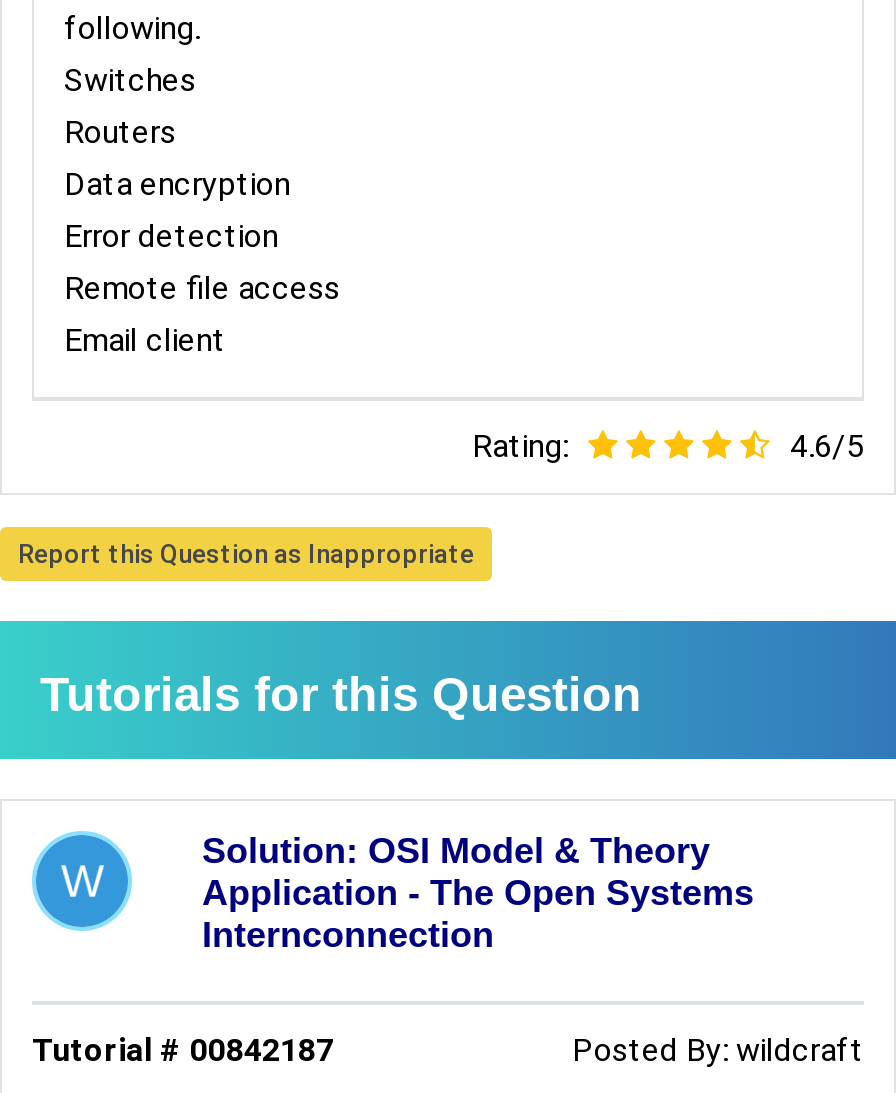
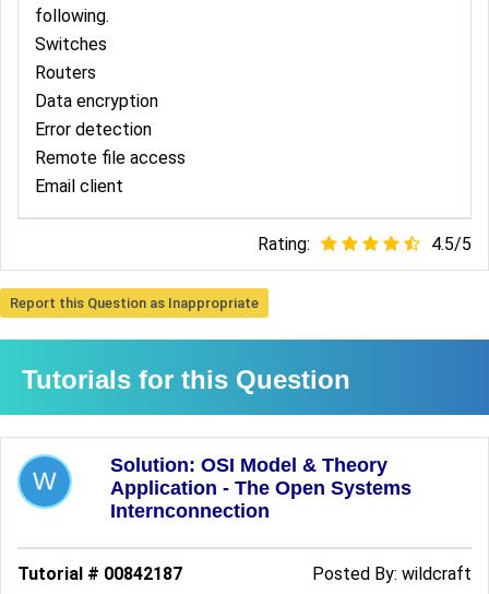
- 4.6/5
+ 4.5/5
